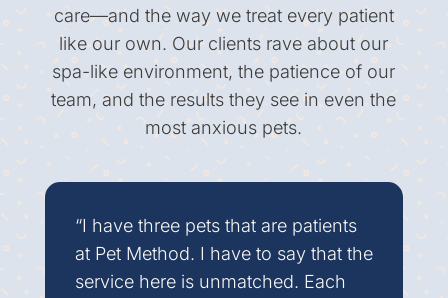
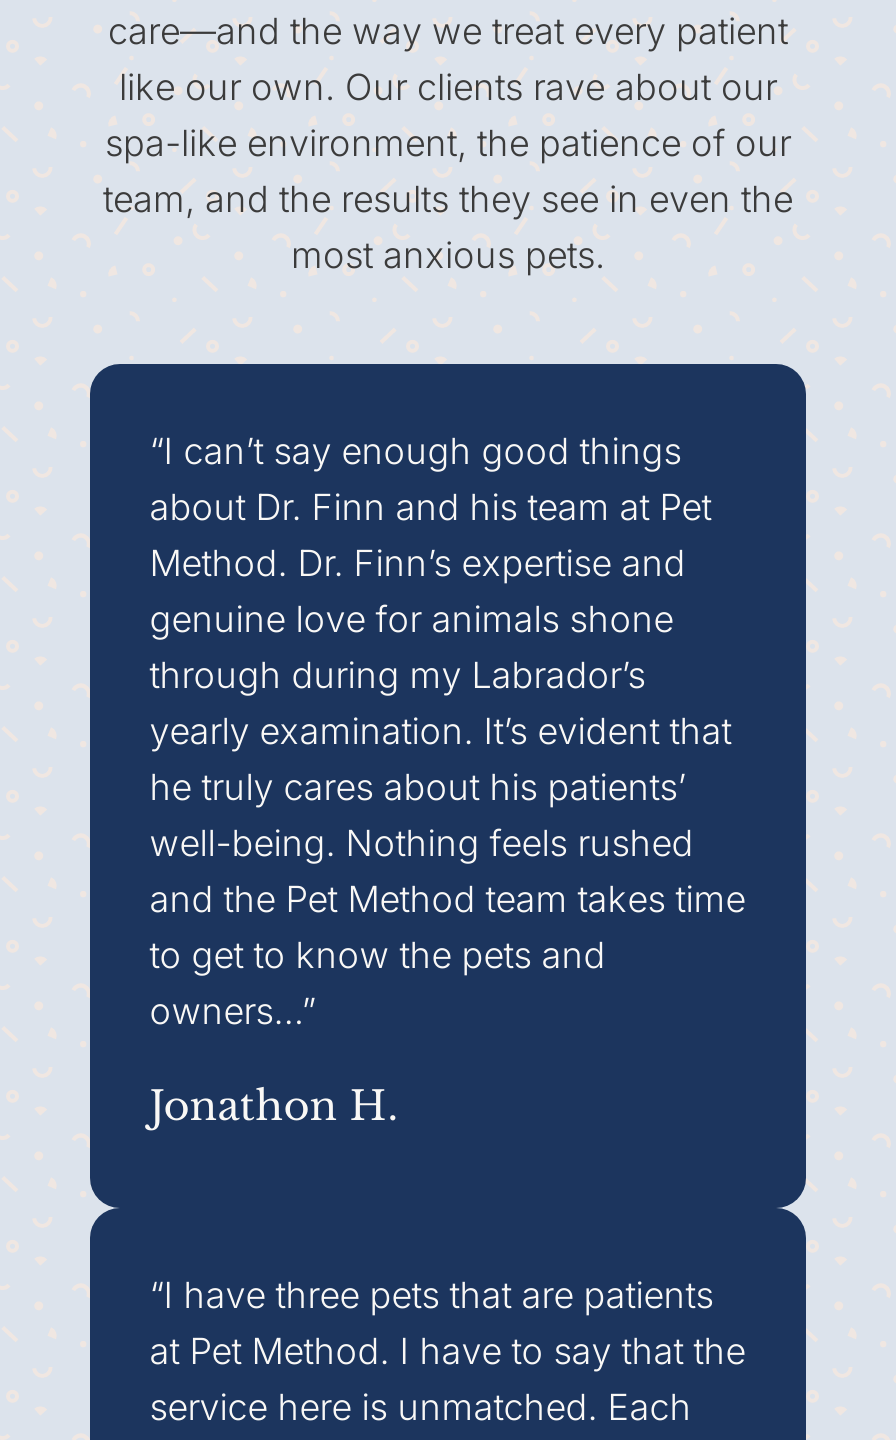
+ Jonathon H.

+ “I can’t say enough good things
+ about Dr. Finn and his team at Pet
+ Method. Dr. Finn’s expertise and
+ genuine love for animals shone
+ through during my Labrador’s
+ yearly examination. It’s evident that
+ he truly cares about his patients’
+ well-being. Nothing feels rushed
+ and the Pet Method team takes time
+ to get to know the pets and
+ owners…”
